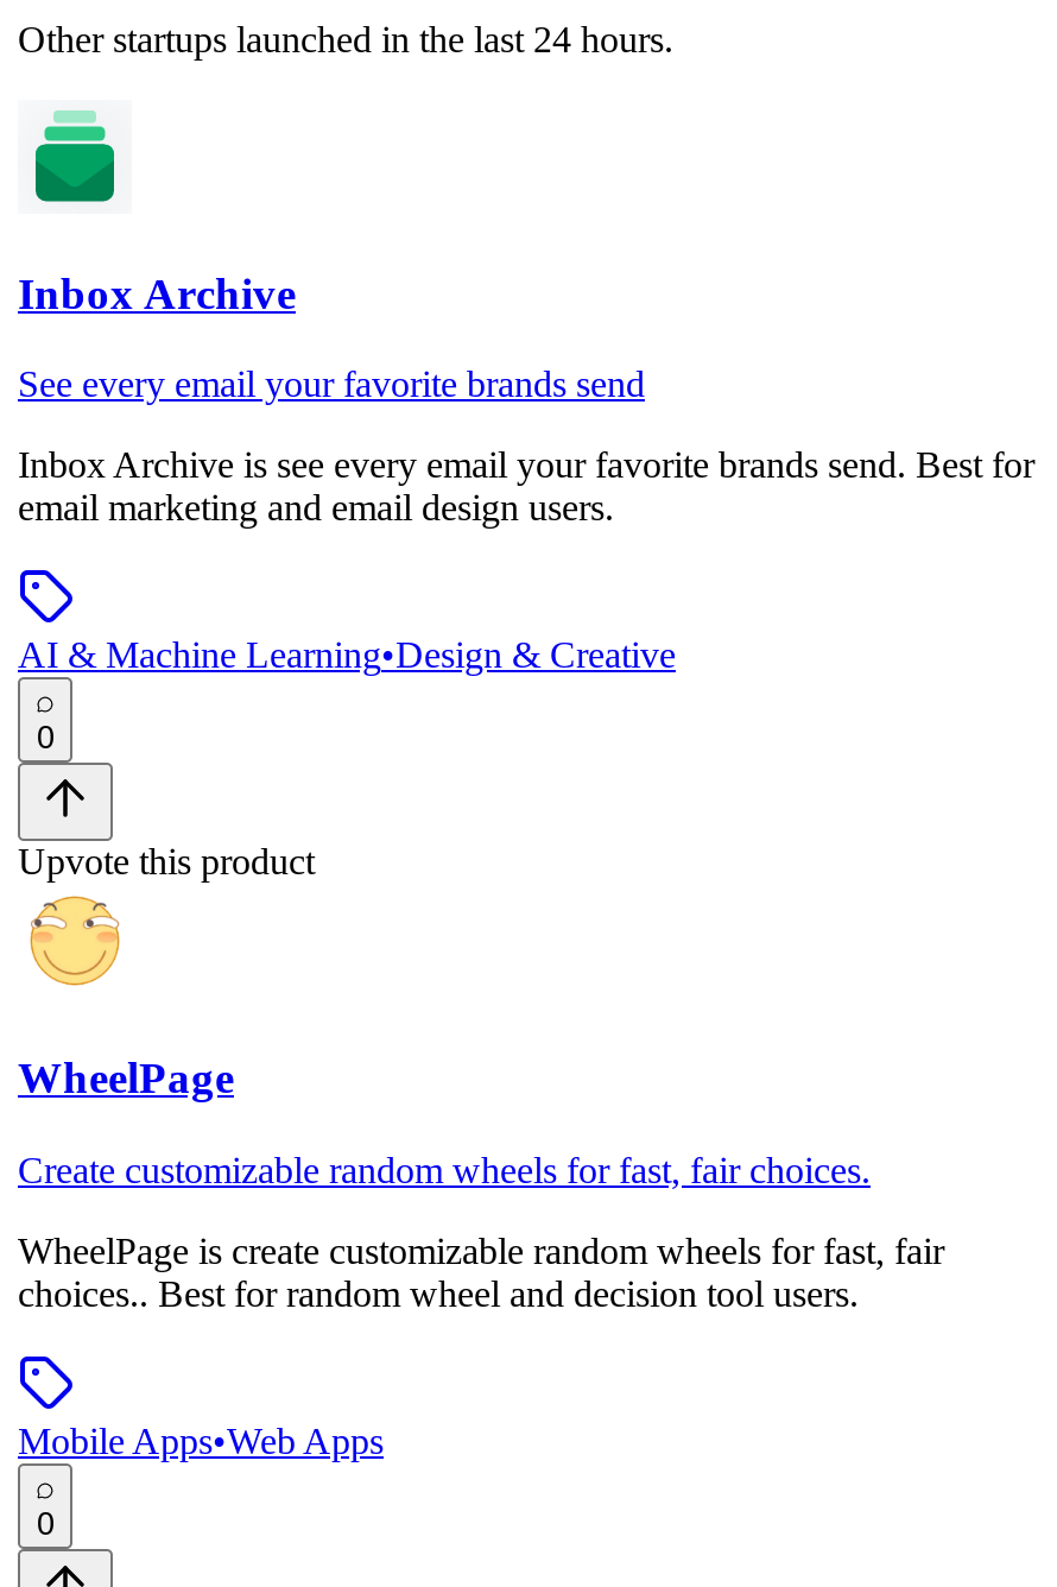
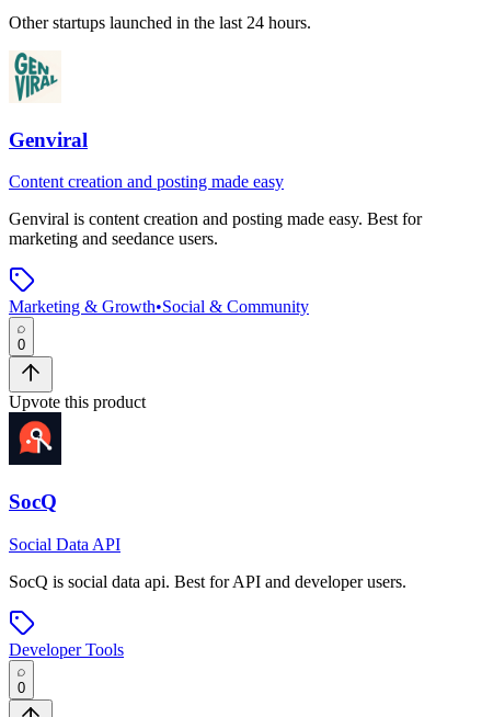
- [image]
- Inbox Archive
+ [image]
+ Genviral

- See every email your favorite brands send
+ Content creation and posting made easy

- Inbox Archive is see every email your favorite brands send. Best for
- email marketing and email design users.
+ Genviral is content creation and posting made easy. Best for
+ marketing and seedance users.

- AI & Machine Learning•Design & Creative
+ Marketing & Growth•Social & Community

- [image]
- WheelPage
+ [image]
+ SocQ

- Create customizable random wheels for fast, fair choices.
+ Social Data API

- WheelPage is create customizable random wheels for fast, fair
- choices.. Best for random wheel and decision tool users.
+ SocQ is social data api. Best for API and developer users.

- Mobile Apps•Web Apps
+ Developer Tools
